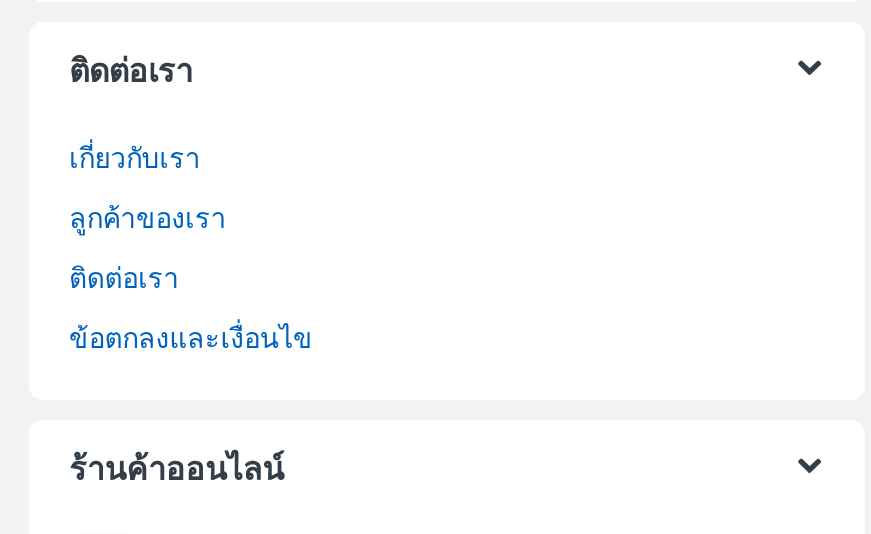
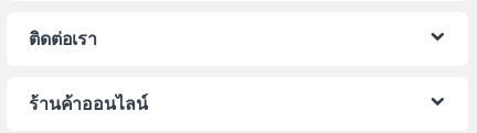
- เกี่ยวกับเรา
- ลูกค้าของเรา
- ติดต่อเรา
- ข้อตกลงและเงื่อนไข
